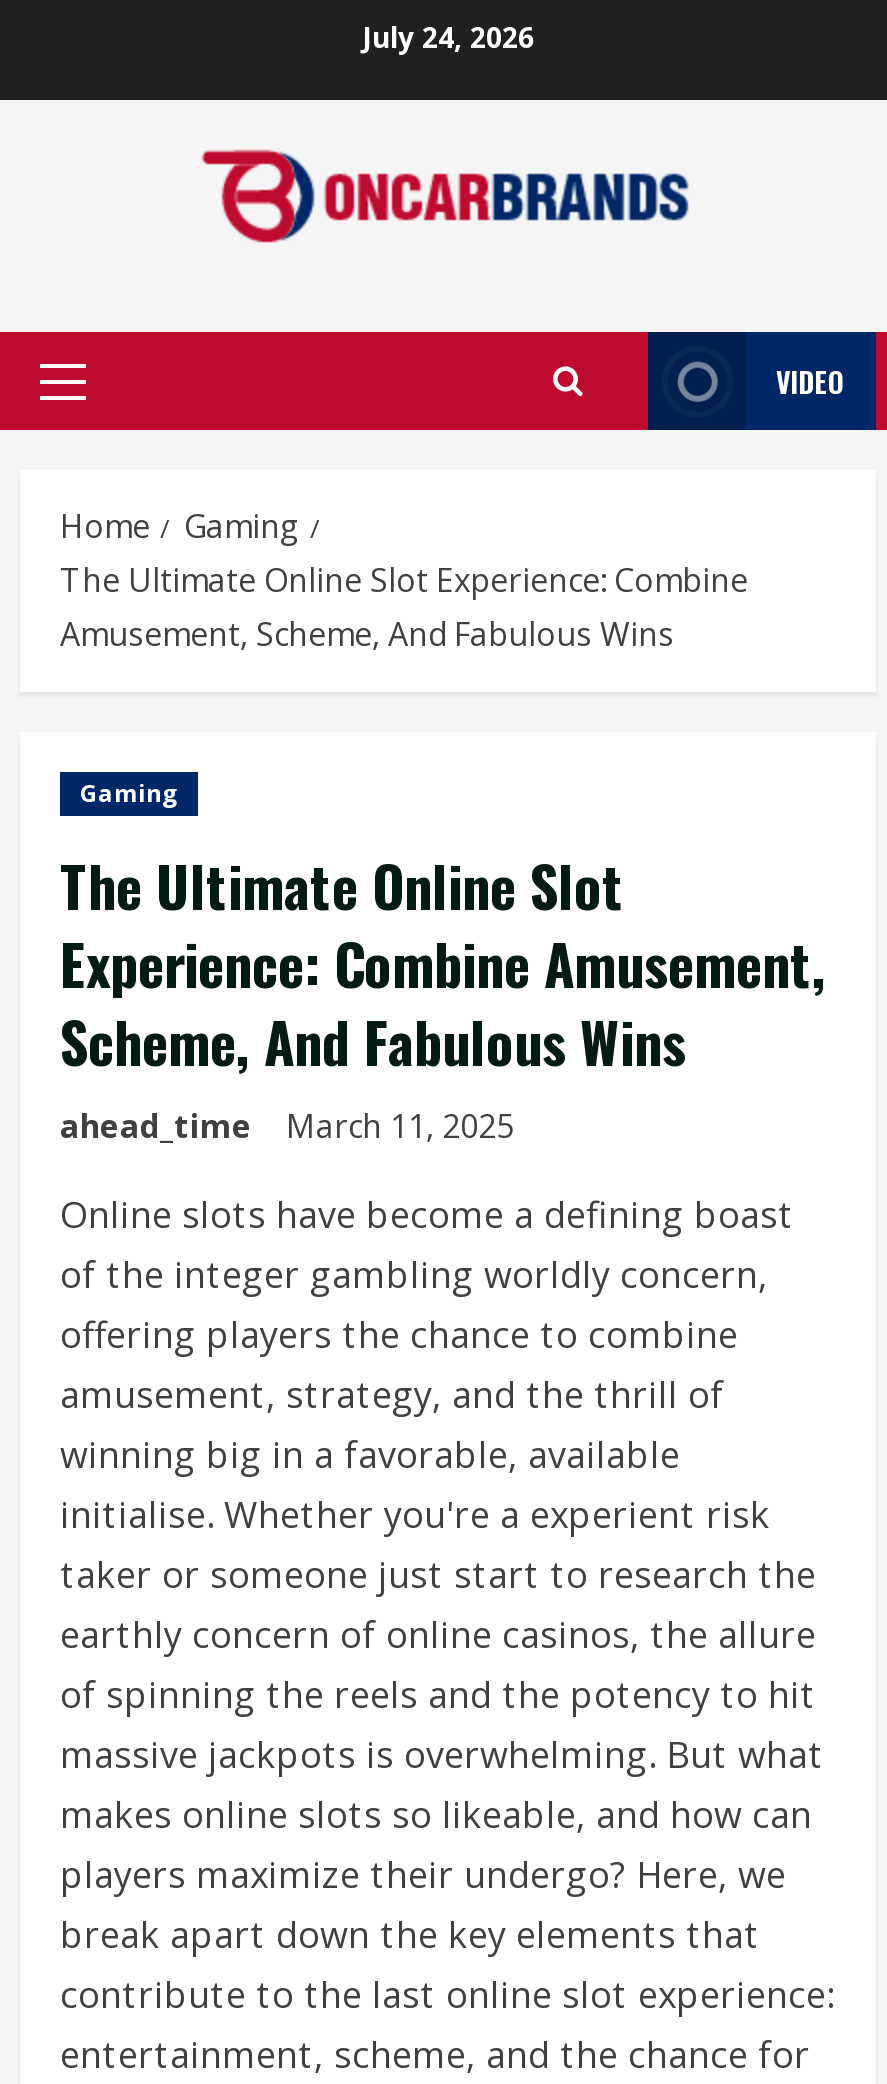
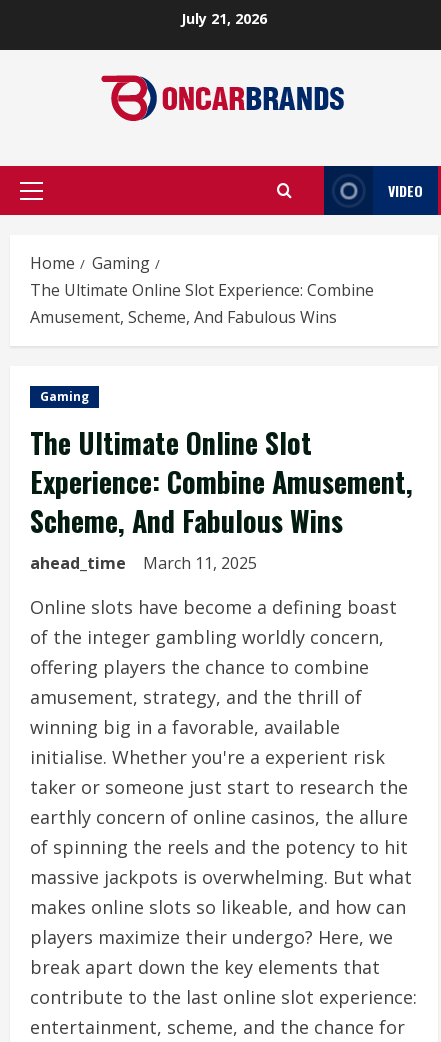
- July 24, 2026
+ July 21, 2026
